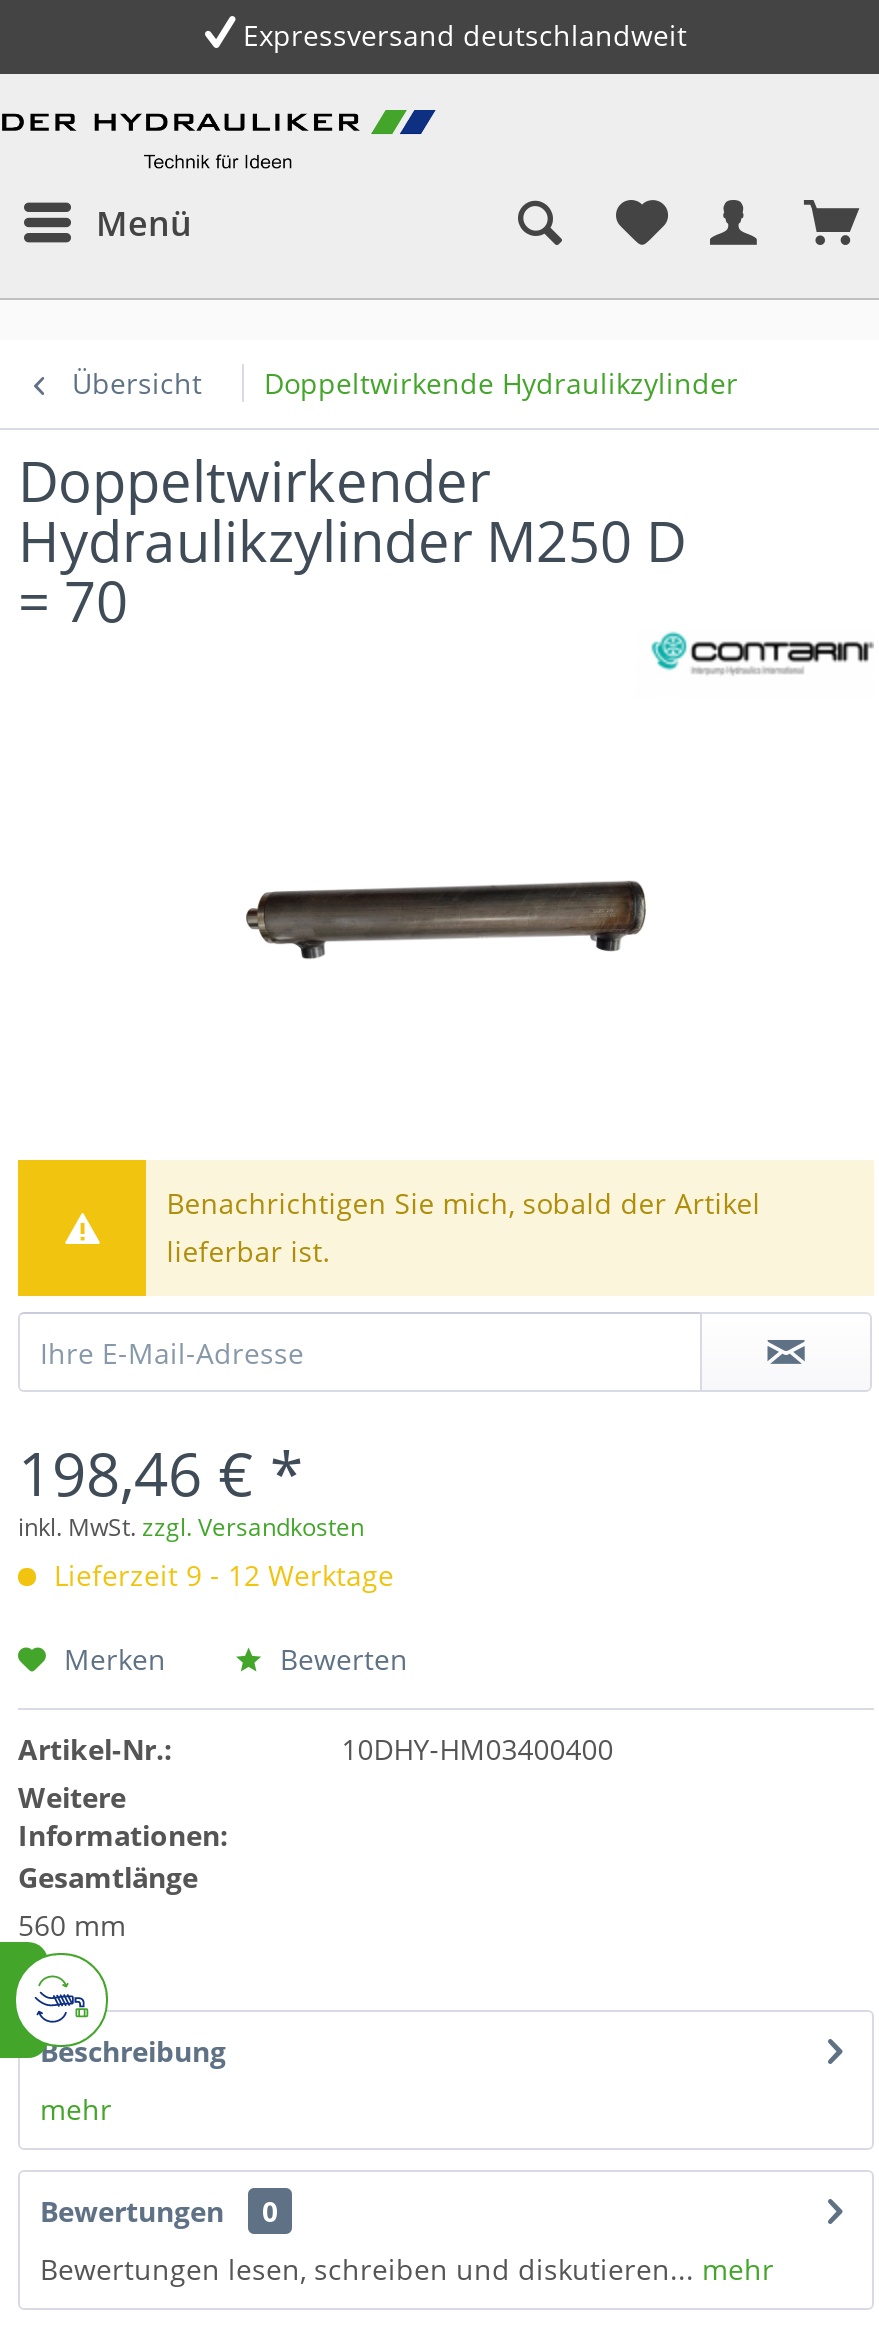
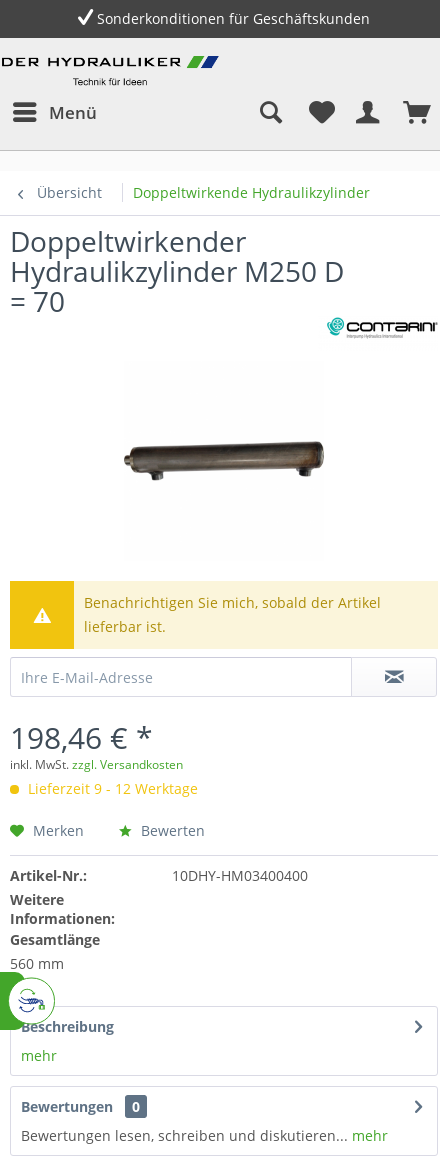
- Expressversand deutschlandweit
+ Sonderkonditionen für Geschäftskunden
